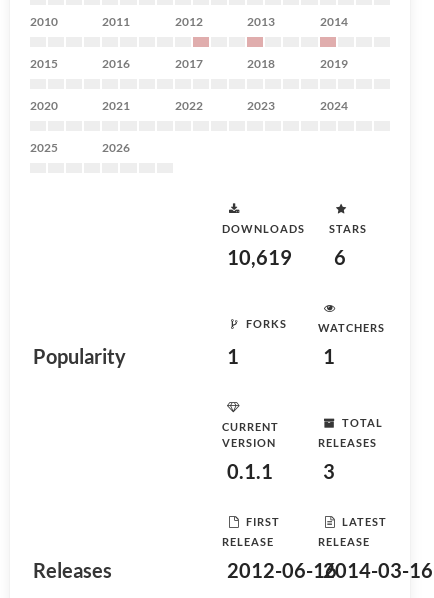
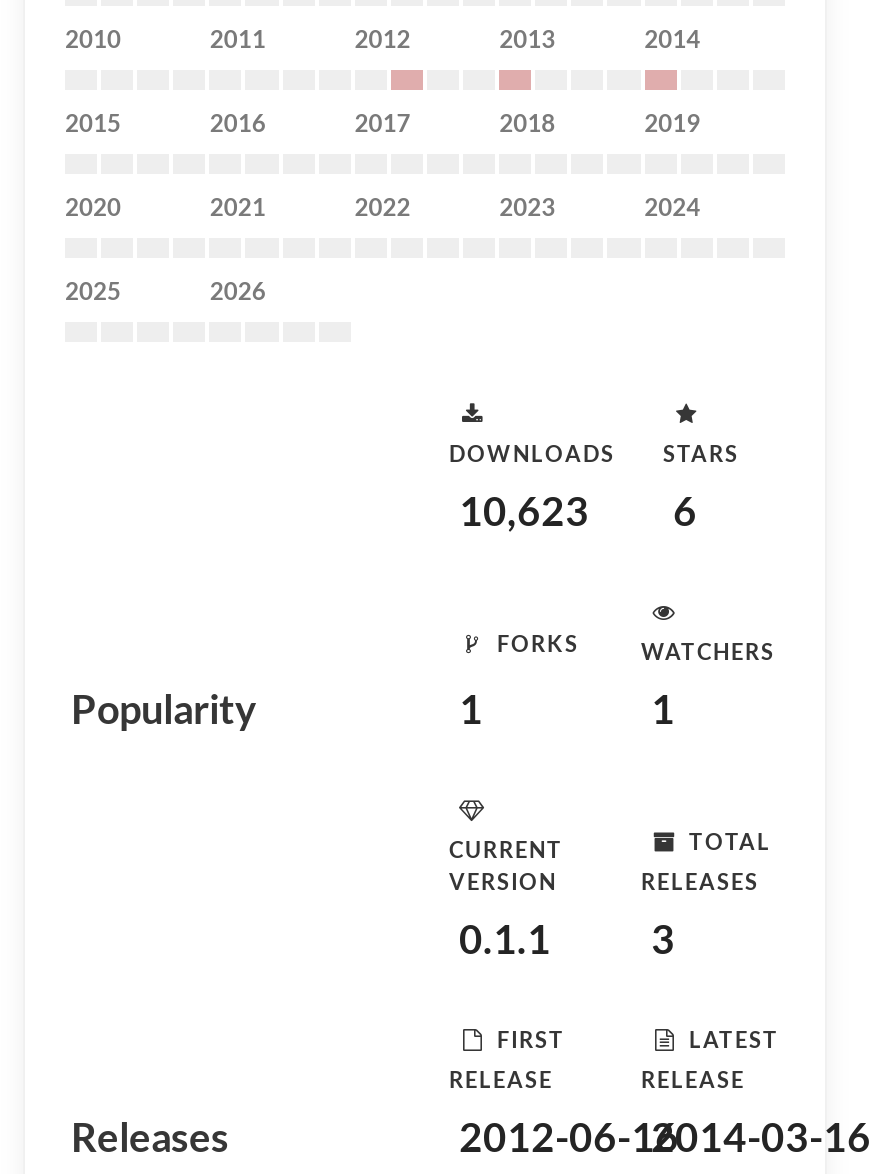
- 10,619 6
+ 10,623 6
